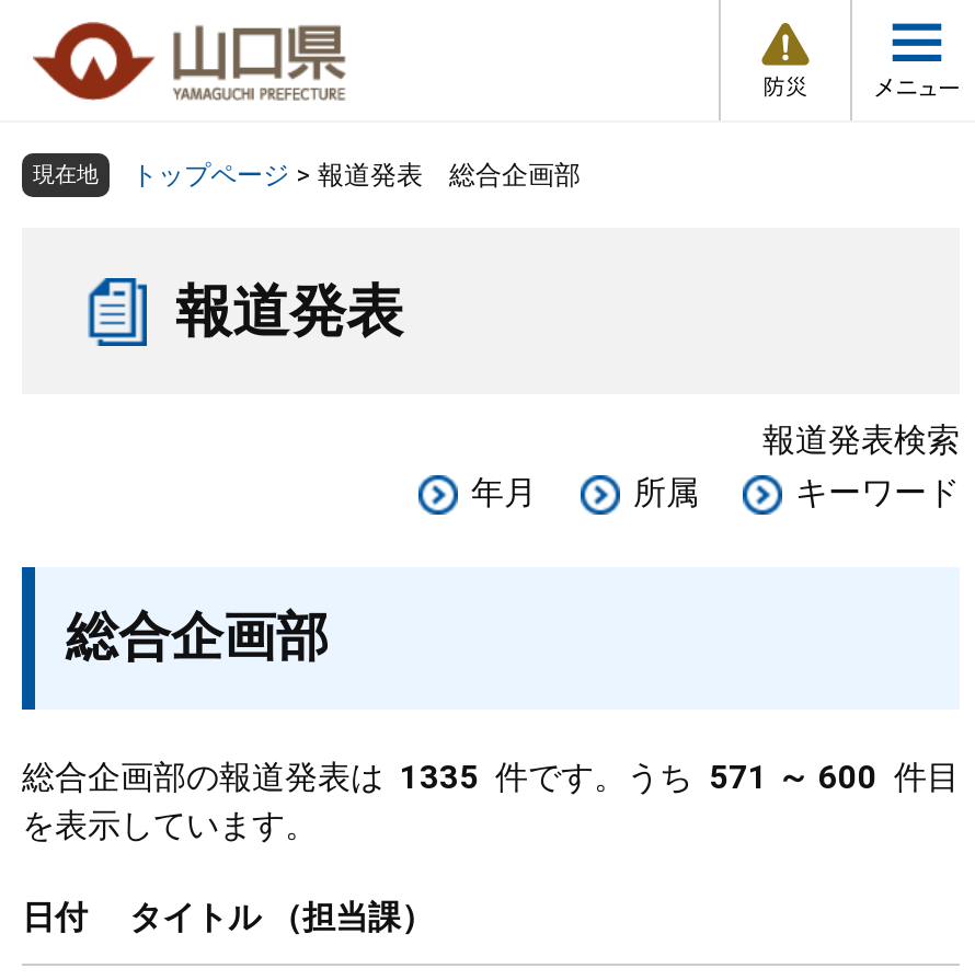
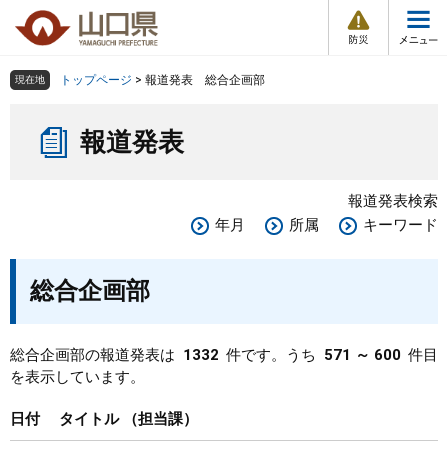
- 総合企画部の報道発表は 1335 件です。うち 571 ～ 600 件目
+ 総合企画部の報道発表は 1332 件です。うち 571 ～ 600 件目
